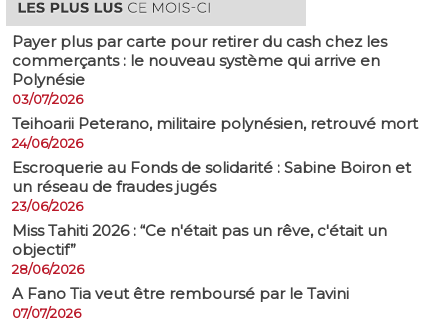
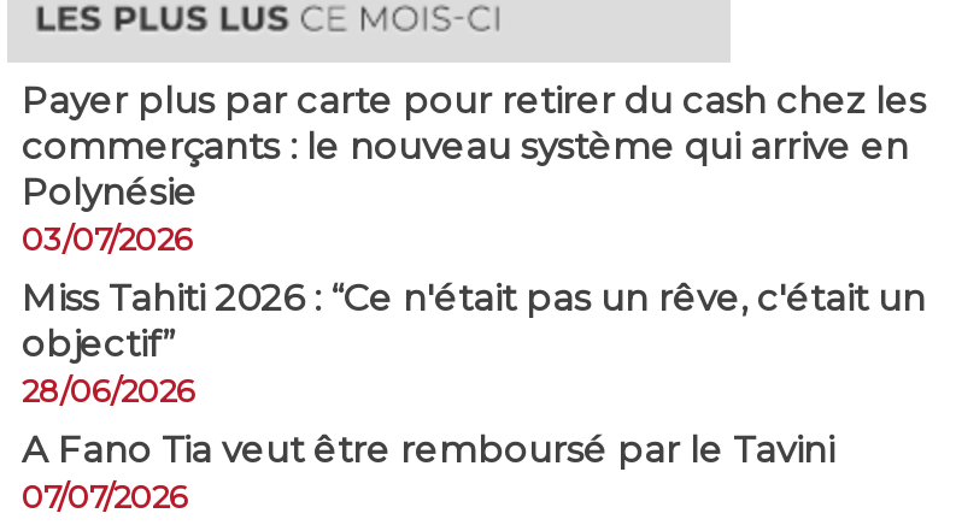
- Teihoarii Peterano, militaire polynésien, retrouvé mort
- 24/06/2026
- Escroquerie au Fonds de solidarité : Sabine Boiron et
- un réseau de fraudes jugés
- 23/06/2026
